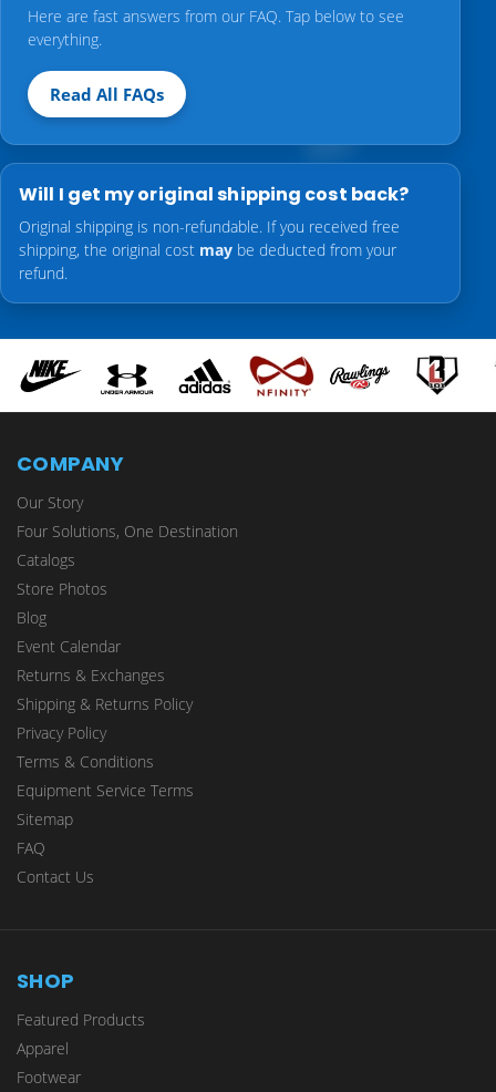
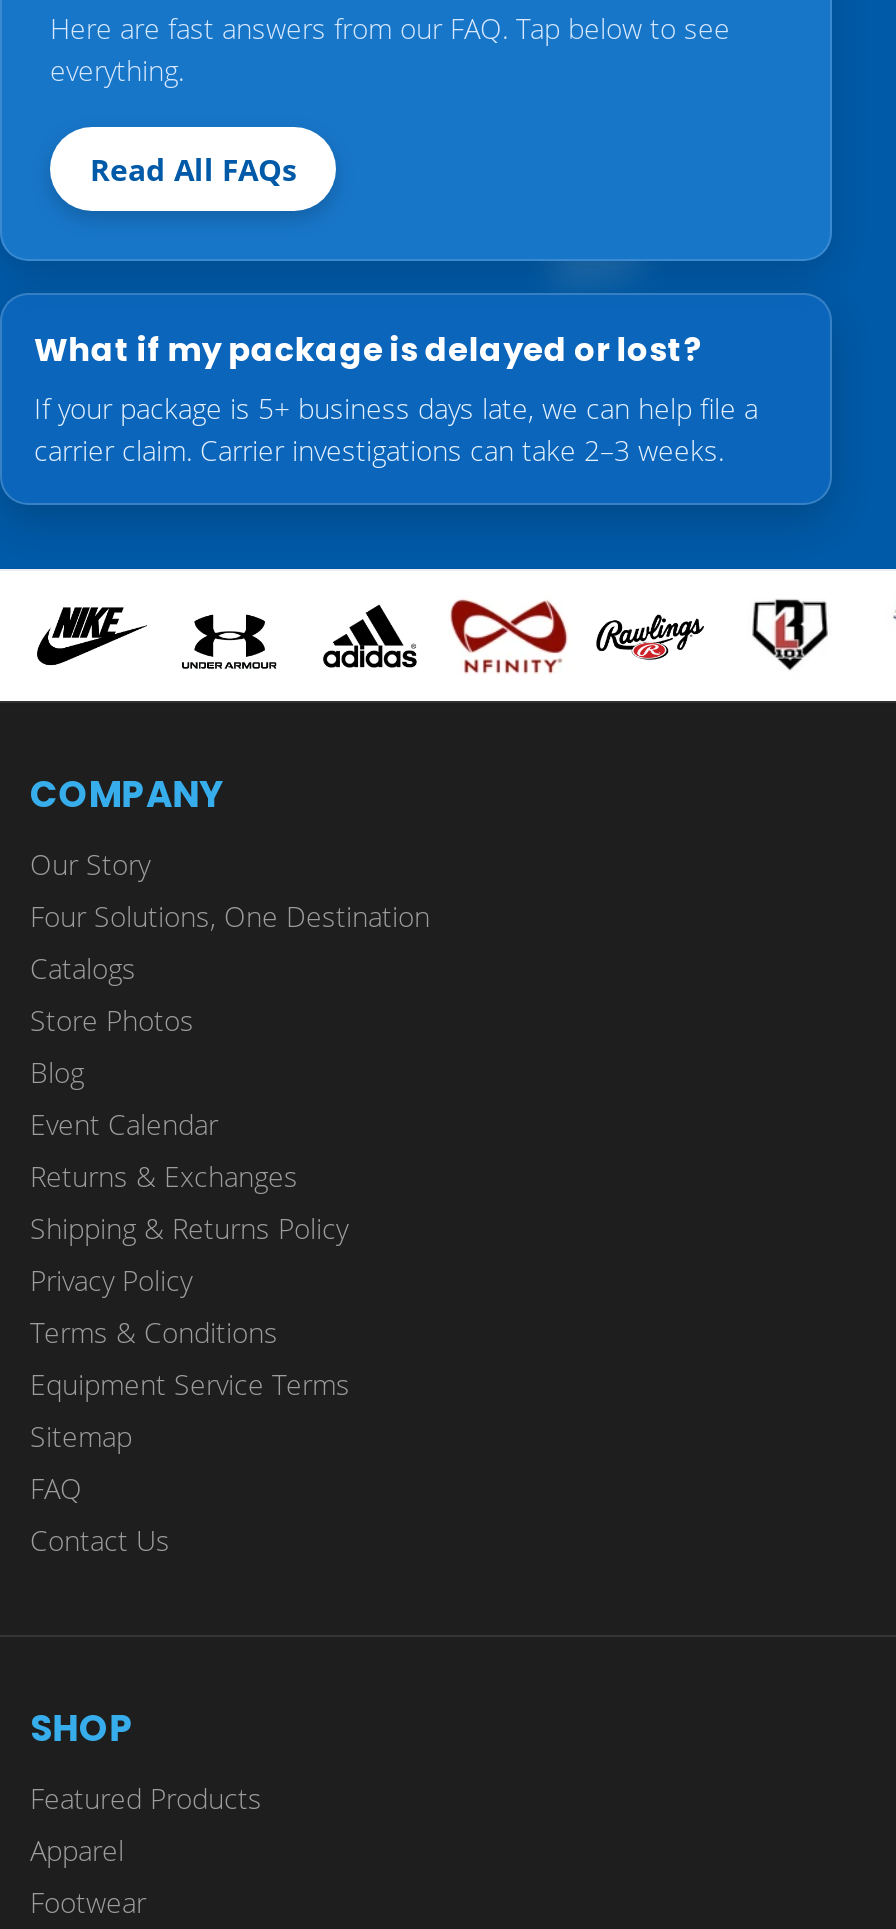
- Will I get my original shipping cost back?
- Original shipping is non-refundable. If you received free
- shipping, the original cost may be deducted from your
- refund.
+ What if my package is delayed or lost?
+ If your package is 5+ business days late, we can help file a
+ carrier claim. Carrier investigations can take 2–3 weeks.
